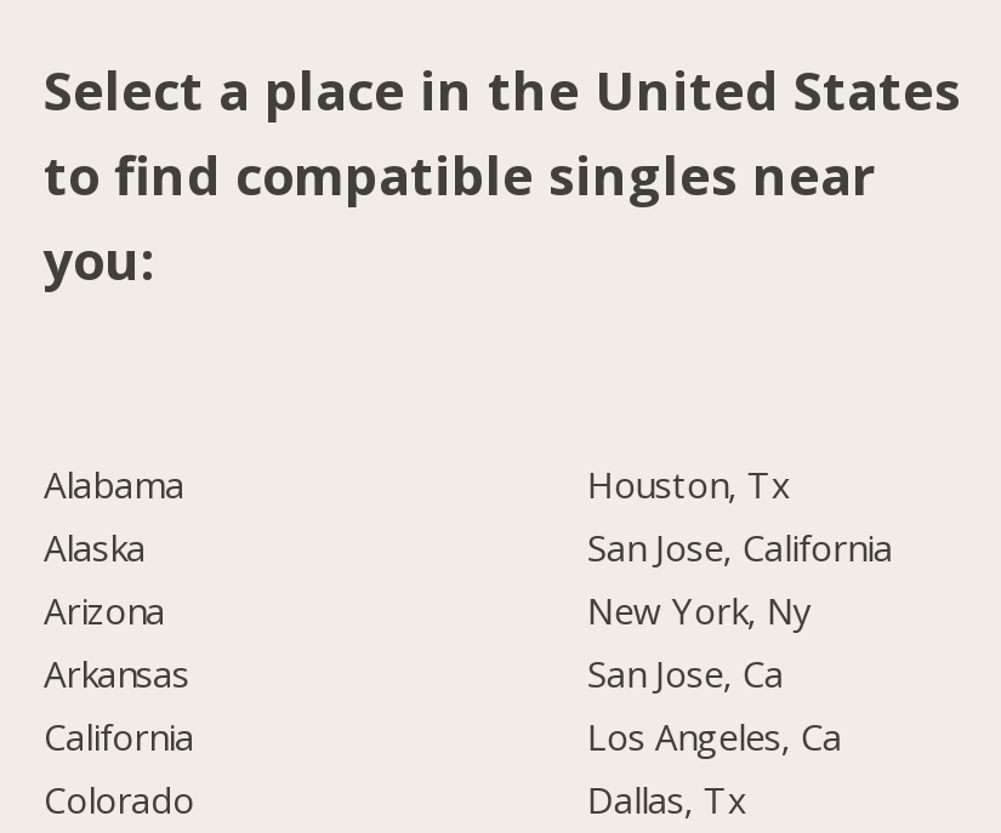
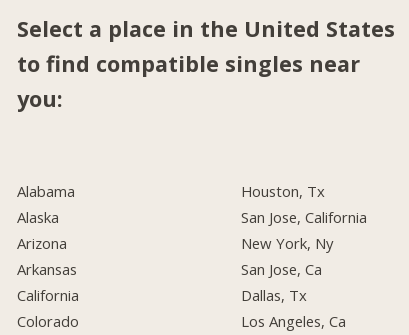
moved down: Los Angeles, Ca

moved up: Dallas, Tx
